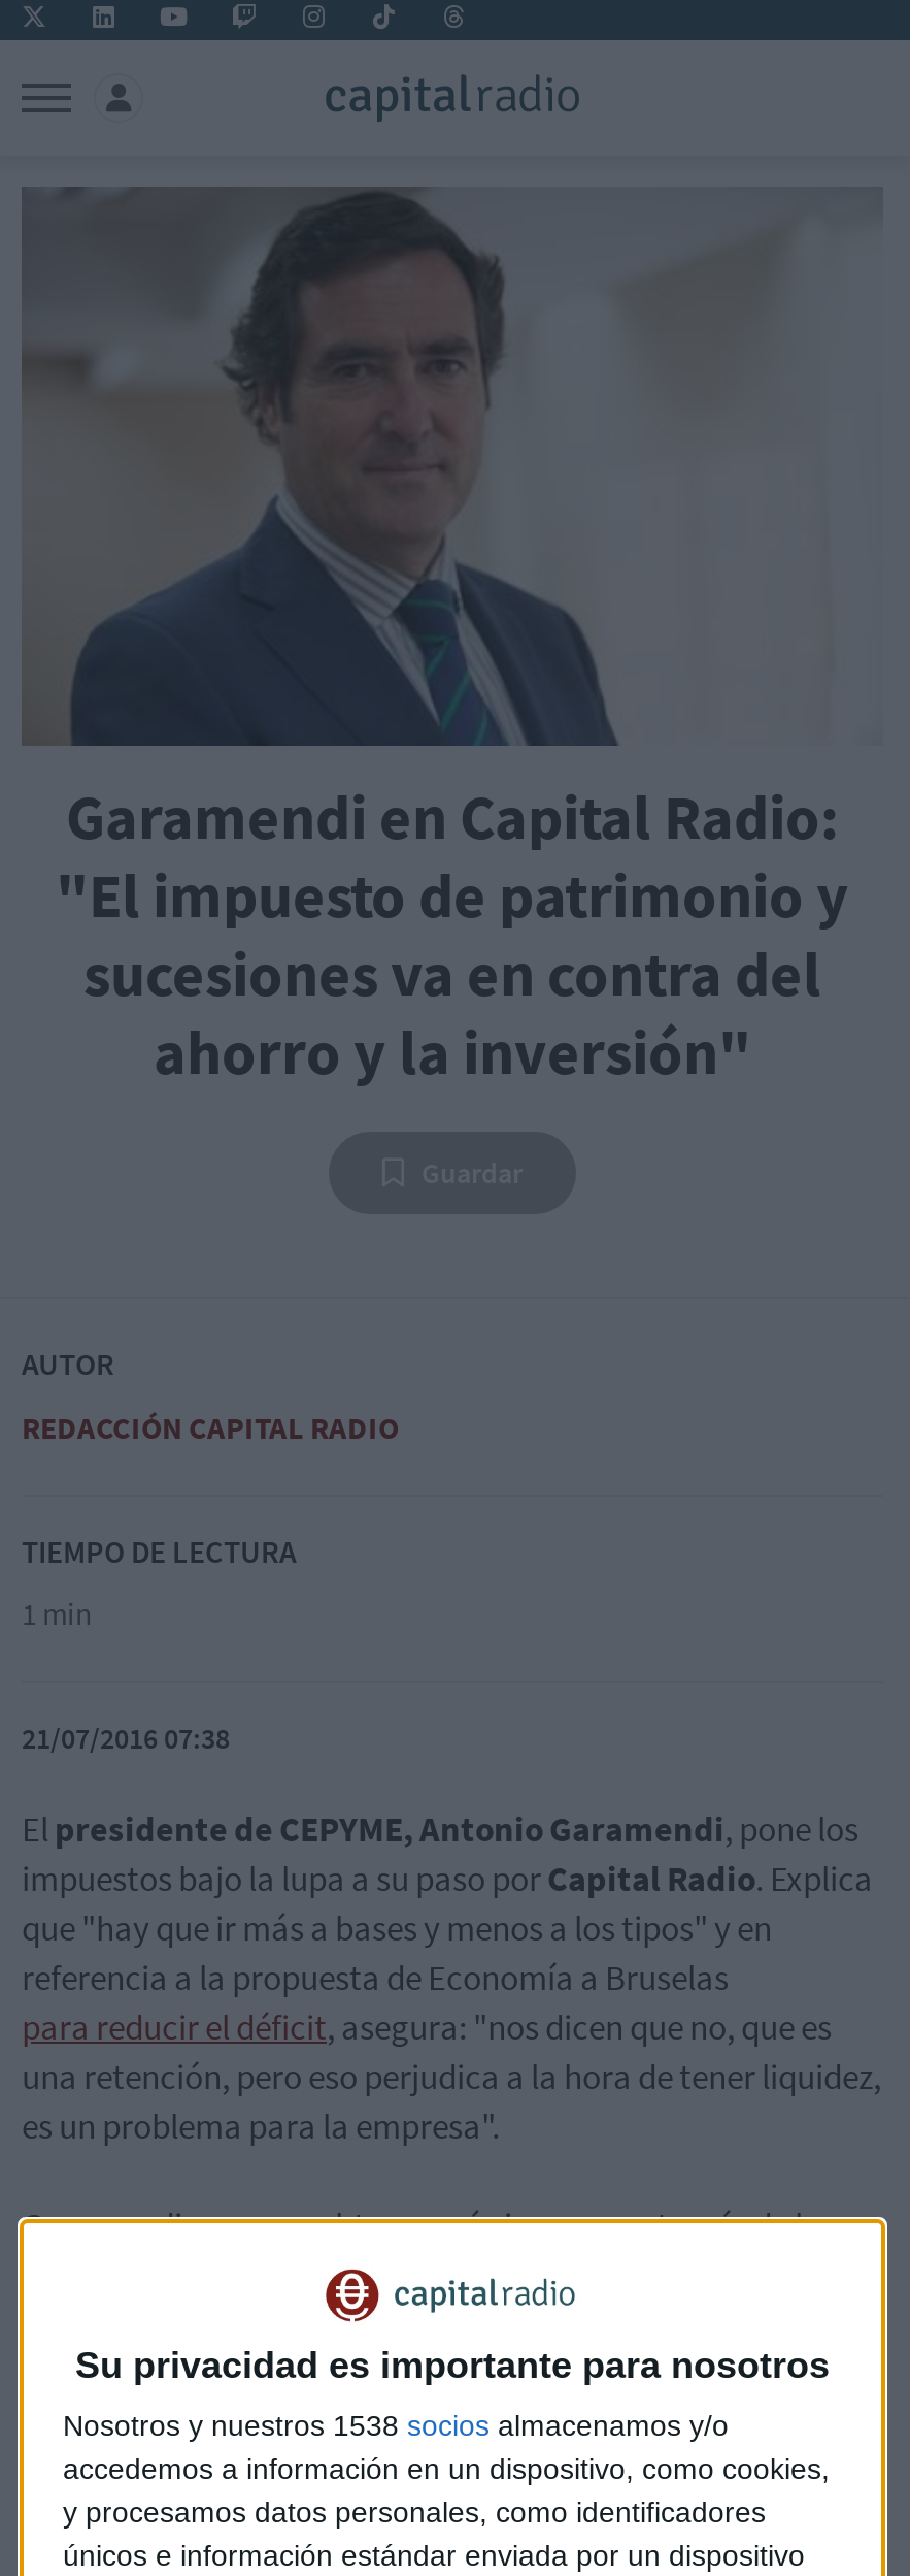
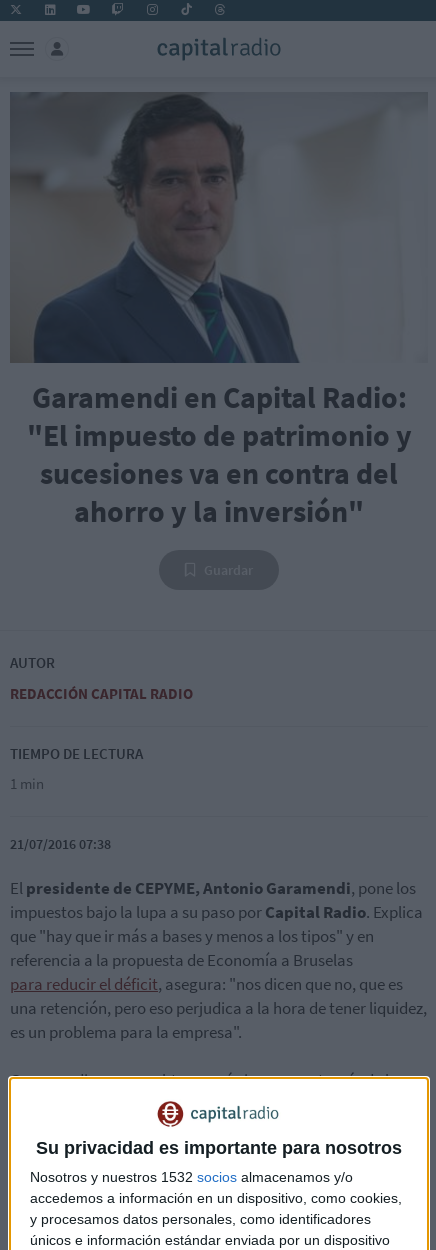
- Nosotros y nuestros 1538 socios almacenamos y/o
+ Nosotros y nuestros 1532 socios almacenamos y/o
